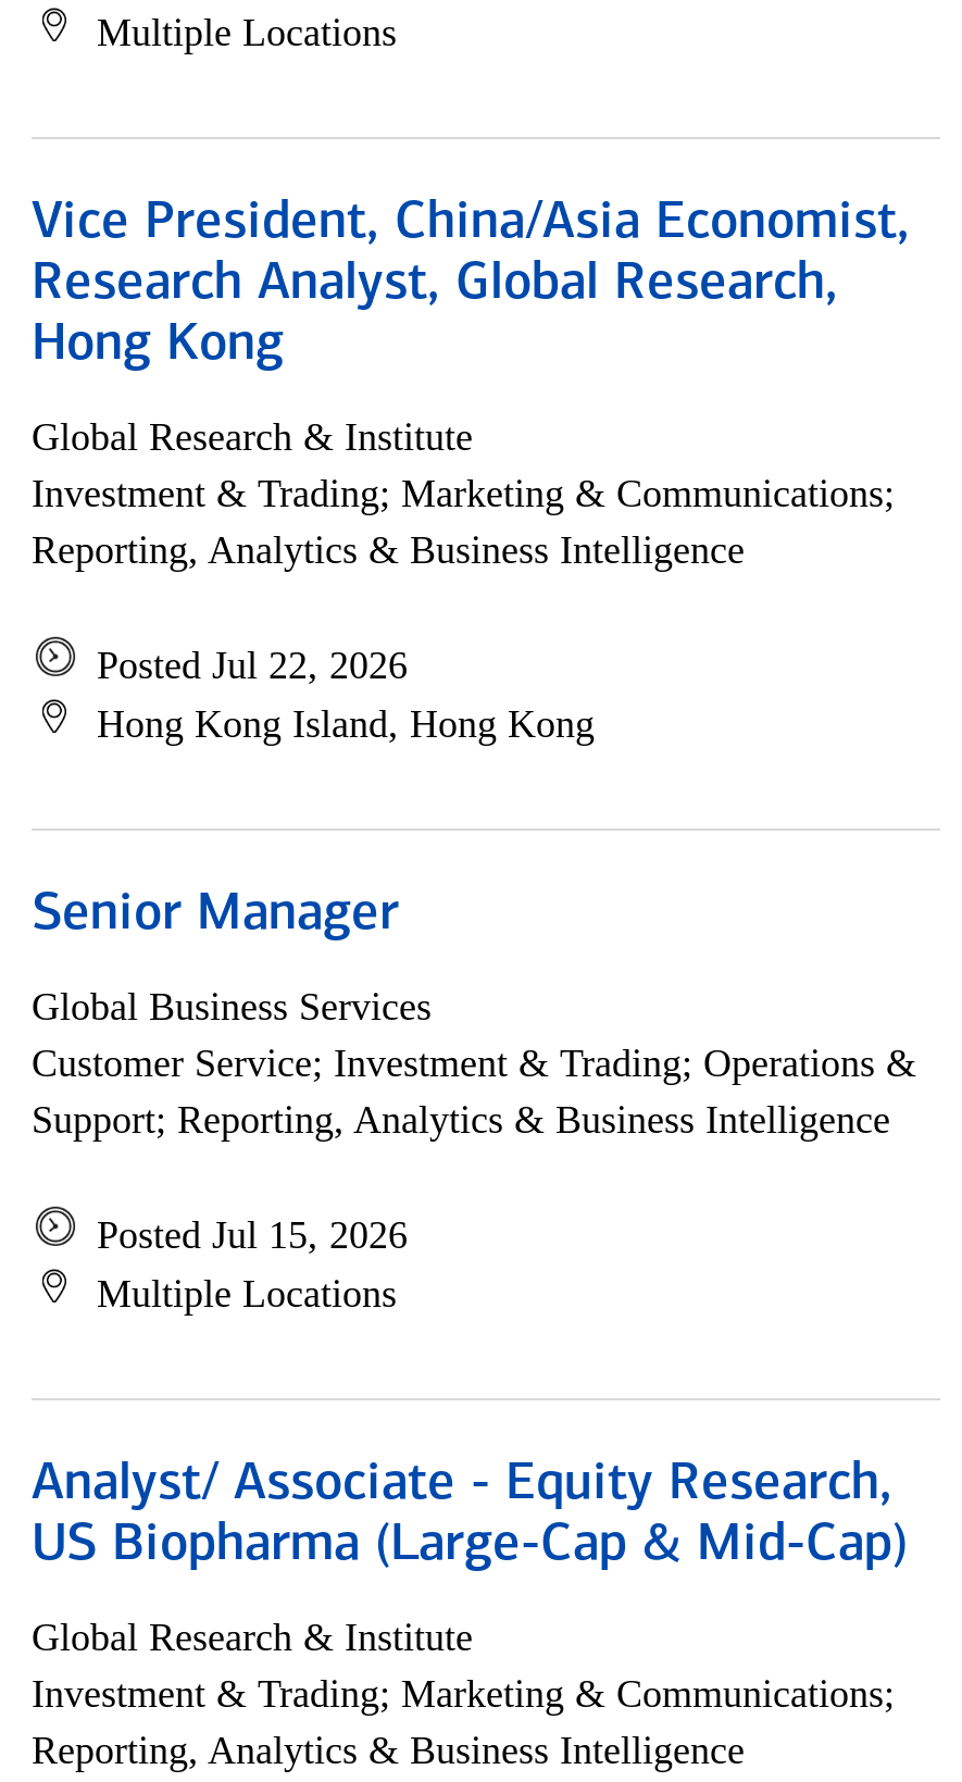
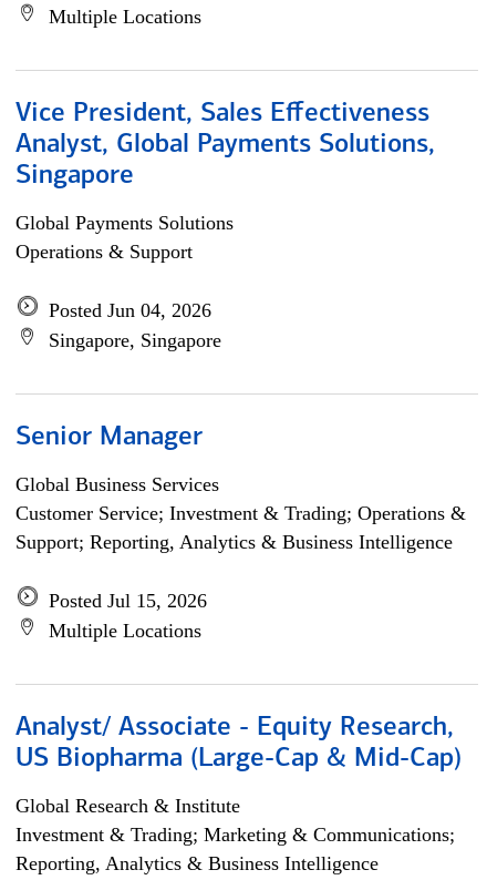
- Vice President, China/Asia Economist,
- Research Analyst, Global Research,
- Hong Kong
+ Vice President, Sales Effectiveness
+ Analyst, Global Payments Solutions,
+ Singapore

- Global Research & Institute
- Investment & Trading; Marketing & Communications;
- Reporting, Analytics & Business Intelligence
+ Global Payments Solutions
+ Operations & Support

- Posted Jul 22, 2026
- Hong Kong Island, Hong Kong
+ Posted Jun 04, 2026
+ Singapore, Singapore
